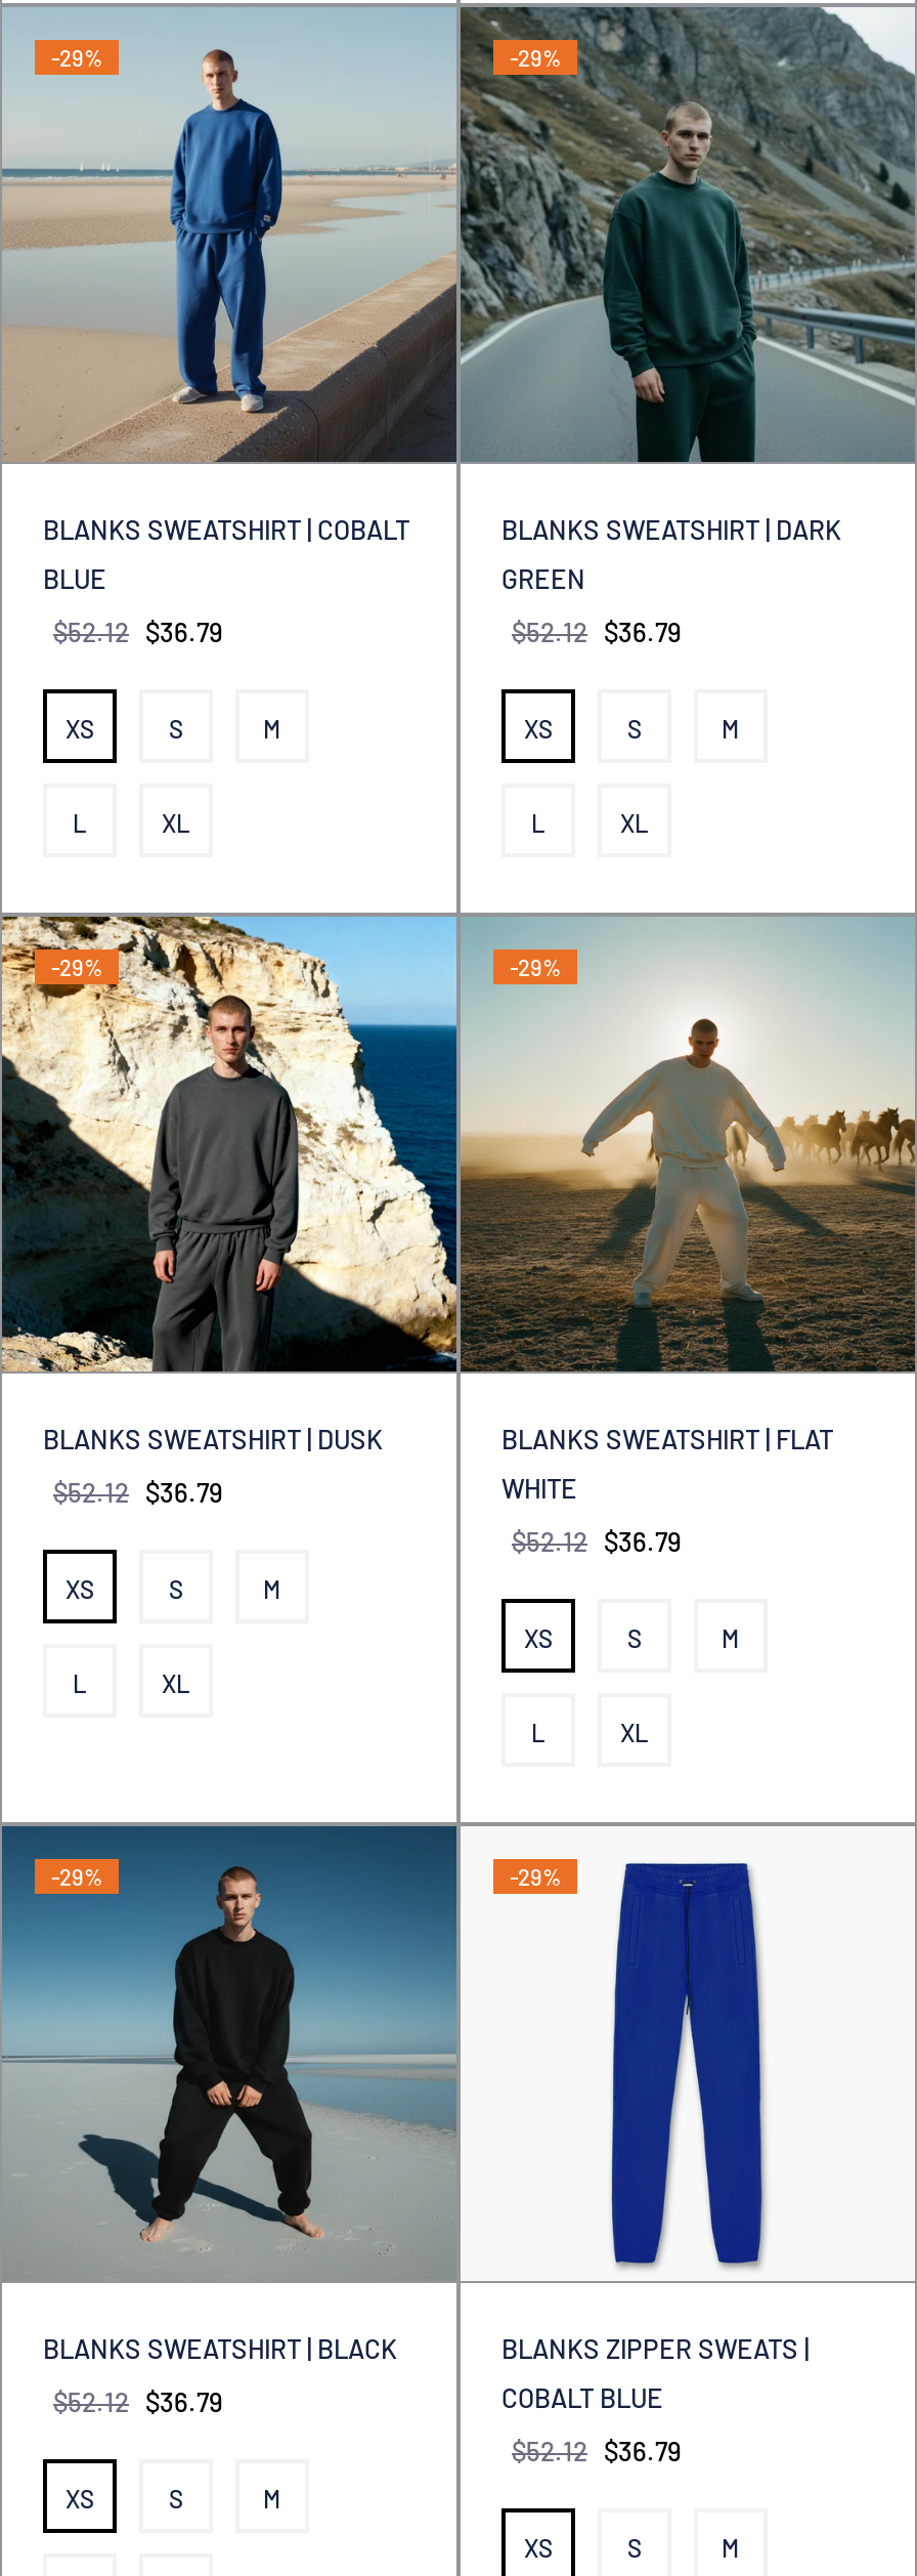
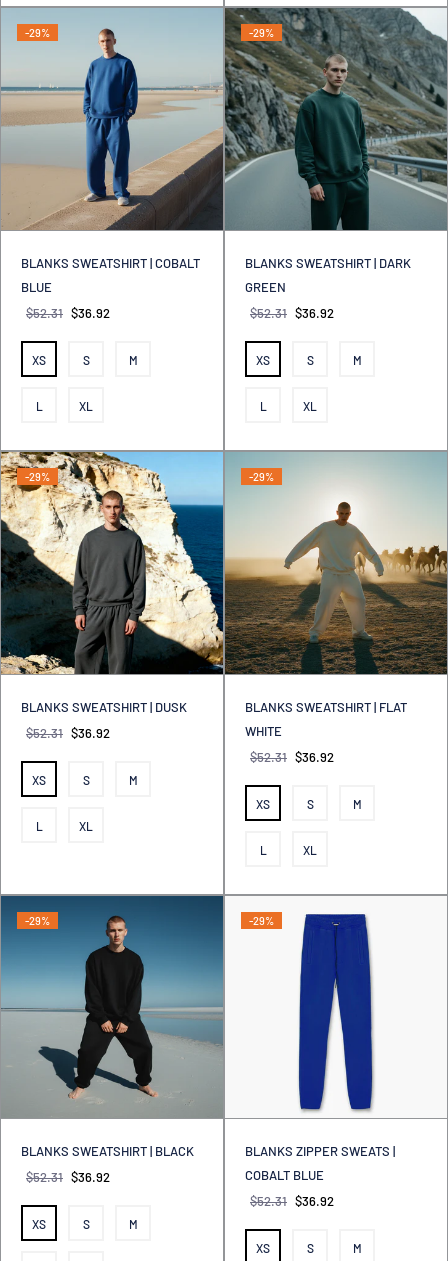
- $52.12 $36.79
+ $52.31 $36.92

- $52.12 $36.79
+ $52.31 $36.92

- $52.12 $36.79
+ $52.31 $36.92

- $52.12 $36.79
+ $52.31 $36.92

- $52.12 $36.79
+ $52.31 $36.92

- $52.12 $36.79
+ $52.31 $36.92
